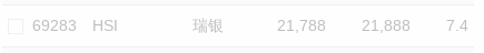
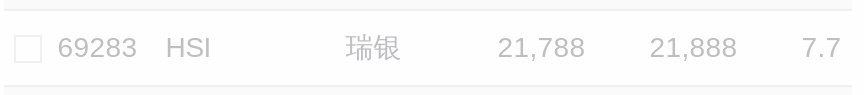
- 21,788 21,888 7.4
+ 21,788 21,888 7.7
